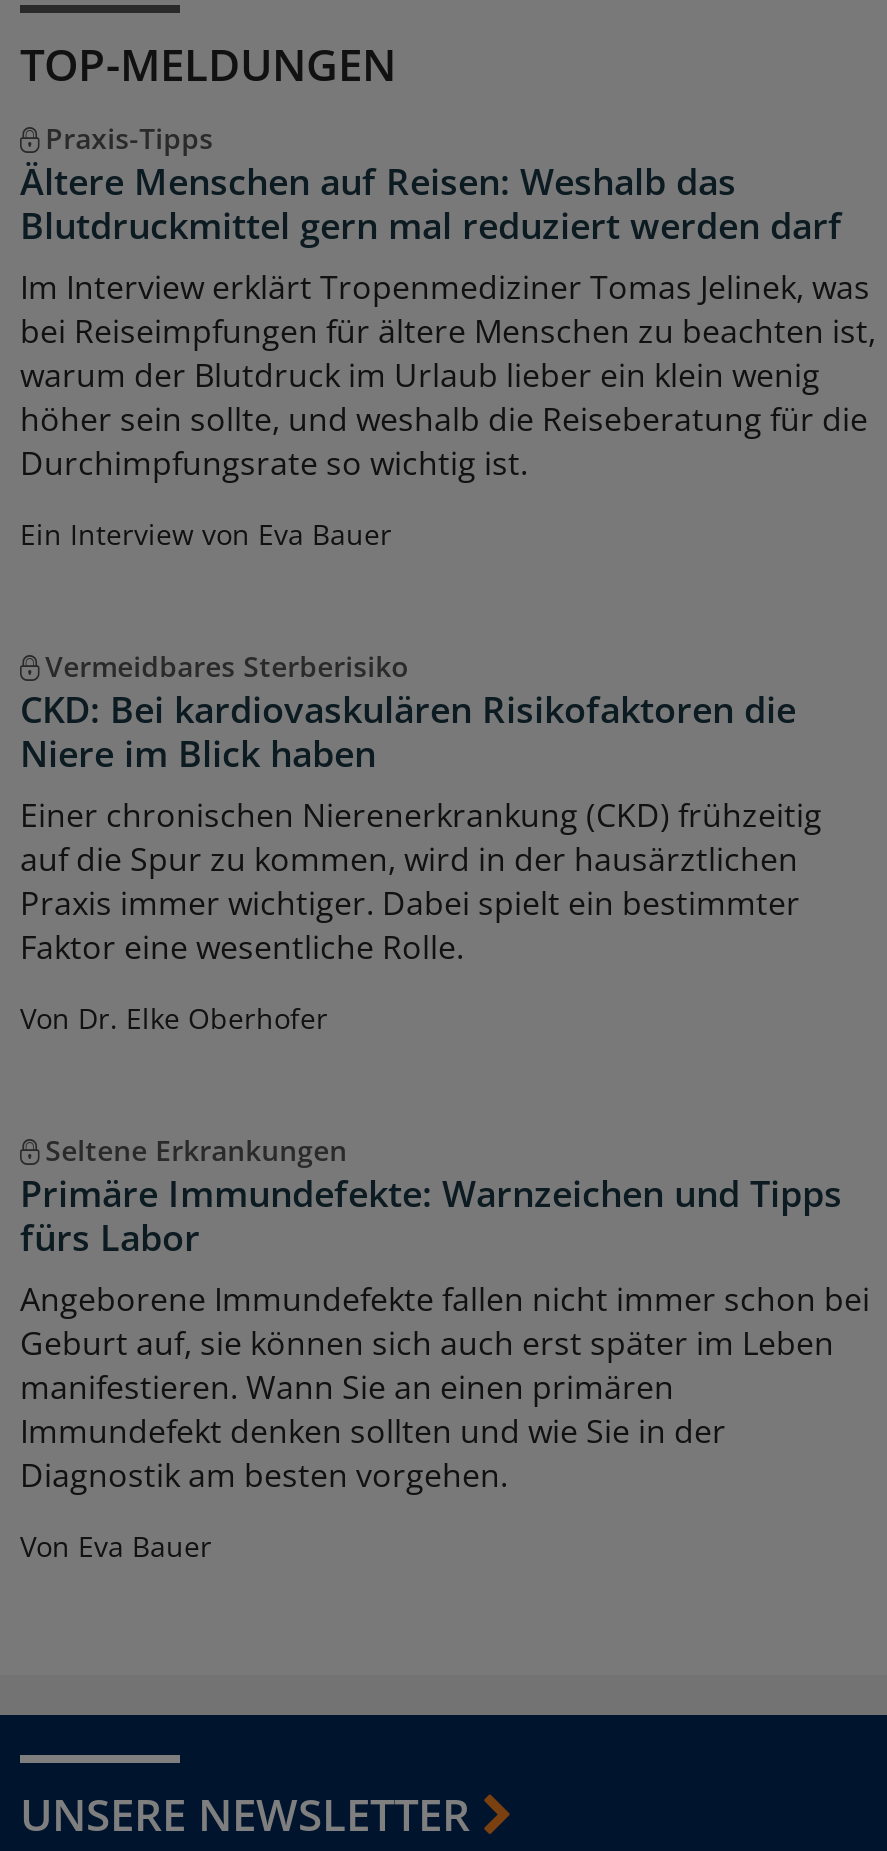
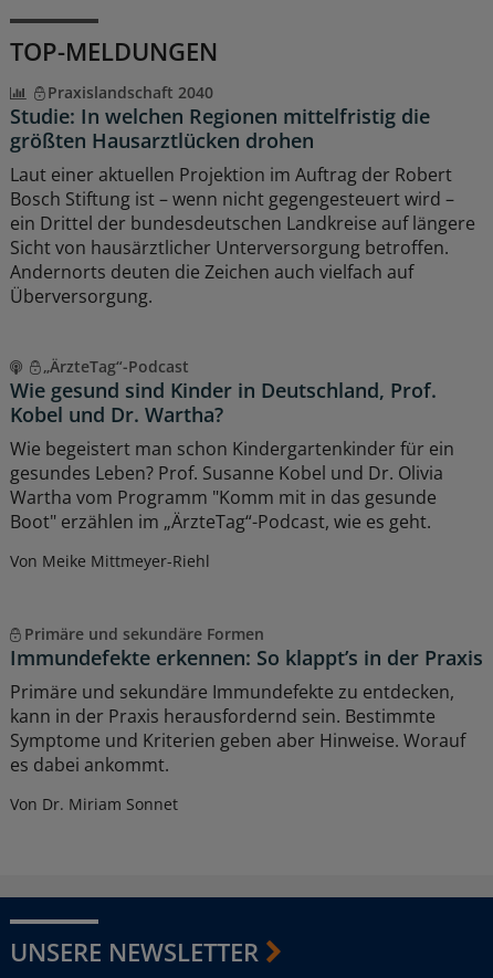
- Praxis-Tipps
- Ältere Menschen auf Reisen: Weshalb das
- Blutdruckmittel gern mal reduziert werden darf
- Im Interview erklärt Tropenmediziner Tomas Jelinek, was
- bei Reiseimpfungen für ältere Menschen zu beachten ist,
- warum der Blutdruck im Urlaub lieber ein klein wenig
- höher sein sollte, und weshalb die Reiseberatung für die
- Durchimpfungsrate so wichtig ist.
- Ein Interview von Eva Bauer
- Vermeidbares Sterberisiko
- CKD: Bei kardiovaskulären Risikofaktoren die
- Niere im Blick haben
- Einer chronischen Nierenerkrankung (CKD) frühzeitig
- auf die Spur zu kommen, wird in der hausärztlichen
- Praxis immer wichtiger. Dabei spielt ein bestimmter
- Faktor eine wesentliche Rolle.
- Von Dr. Elke Oberhofer
- Seltene Erkrankungen
- Primäre Immundefekte: Warnzeichen und Tipps
- fürs Labor
- Angeborene Immundefekte fallen nicht immer schon bei
- Geburt auf, sie können sich auch erst später im Leben
- manifestieren. Wann Sie an einen primären
- Immundefekt denken sollten und wie Sie in der
- Diagnostik am besten vorgehen.
- Von Eva Bauer
+ Praxislandschaft 2040
+ Studie: In welchen Regionen mittelfristig die
+ größten Hausarztlücken drohen
+ Laut einer aktuellen Projektion im Auftrag der Robert
+ Bosch Stiftung ist – wenn nicht gegengesteuert wird –
+ ein Drittel der bundesdeutschen Landkreise auf längere
+ Sicht von hausärztlicher Unterversorgung betroffen.
+ Andernorts deuten die Zeichen auch vielfach auf
+ Überversorgung.
+ „ÄrzteTag“-Podcast
+ Wie gesund sind Kinder in Deutschland, Prof.
+ Kobel und Dr. Wartha?
+ Wie begeistert man schon Kindergartenkinder für ein
+ gesundes Leben? Prof. Susanne Kobel und Dr. Olivia
+ Wartha vom Programm "Komm mit in das gesunde
+ Boot" erzählen im „ÄrzteTag“-Podcast, wie es geht.
+ Von Meike Mittmeyer-Riehl
+ Primäre und sekundäre Formen
+ Immundefekte erkennen: So klappt’s in der Praxis
+ Primäre und sekundäre Immundefekte zu entdecken,
+ kann in der Praxis herausfordernd sein. Bestimmte
+ Symptome und Kriterien geben aber Hinweise. Worauf
+ es dabei ankommt.
+ Von Dr. Miriam Sonnet
